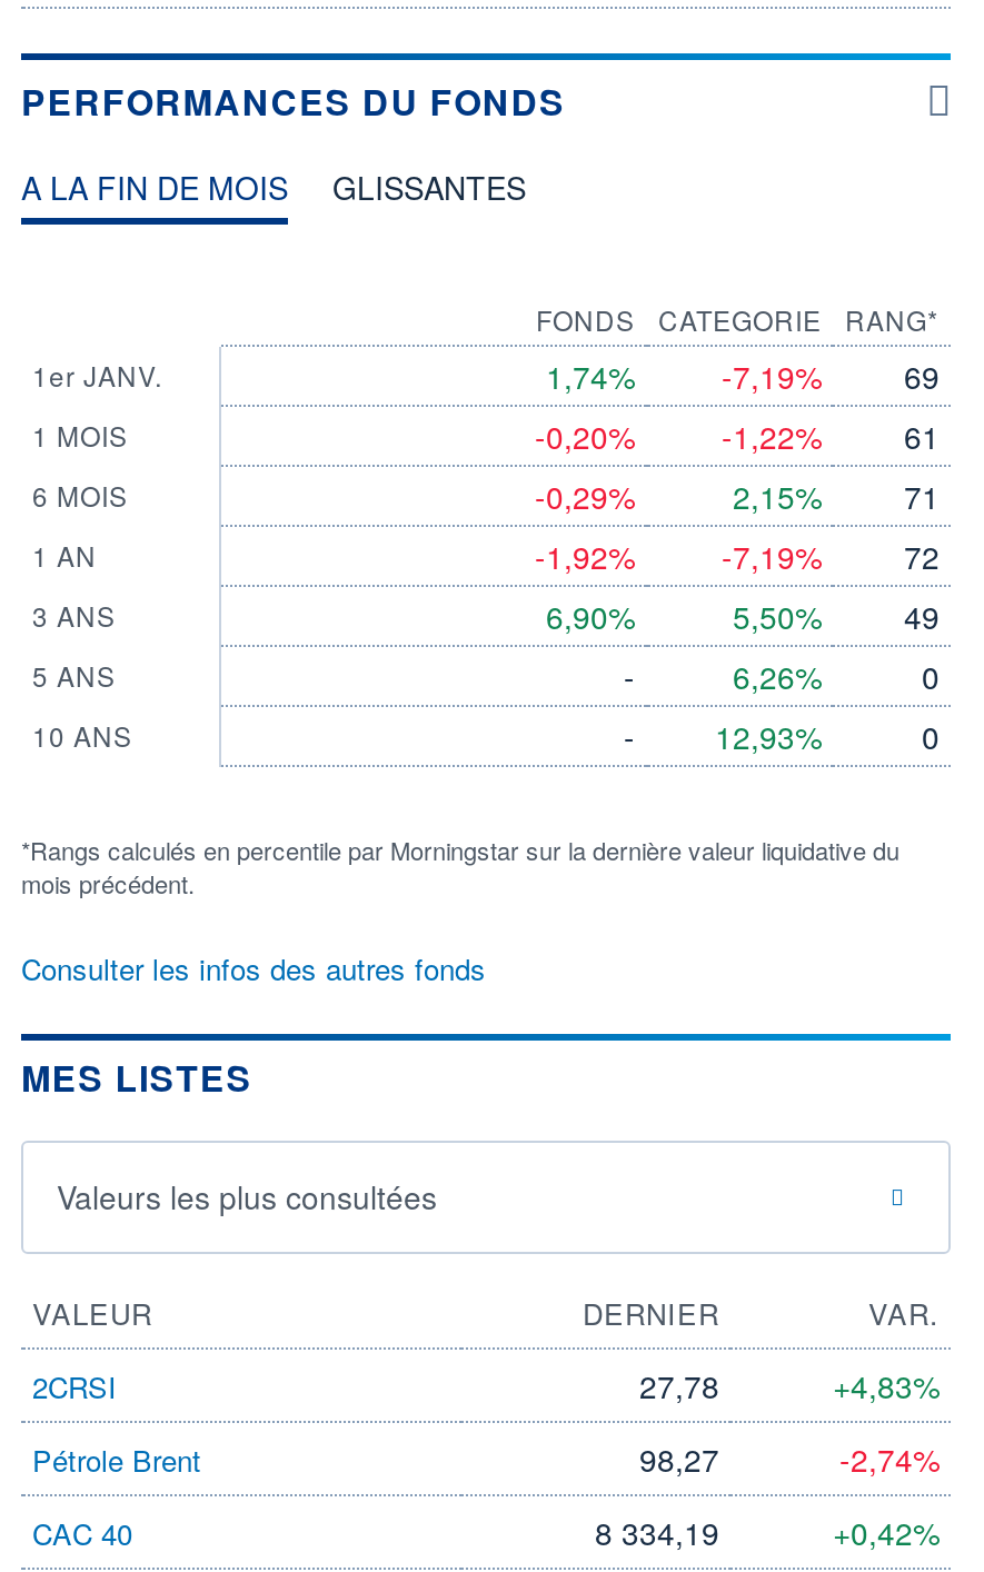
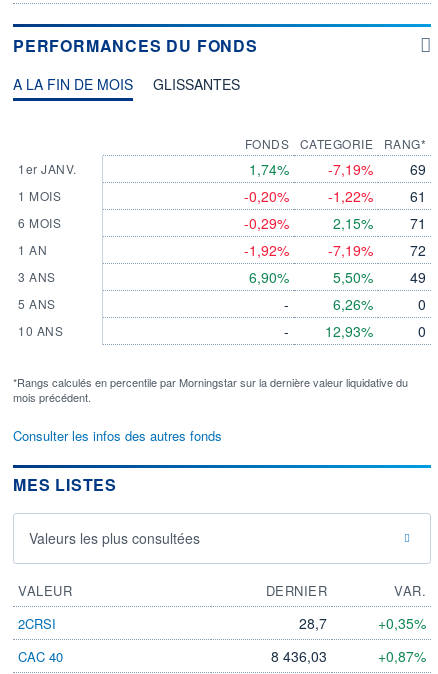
- 27,78
- +4,83%
- Pétrole Brent
- 98,27
- -2,74%
+ 28,7
+ +0,35%

- 8 334,19
- +0,42%
+ 8 436,03
+ +0,87%
